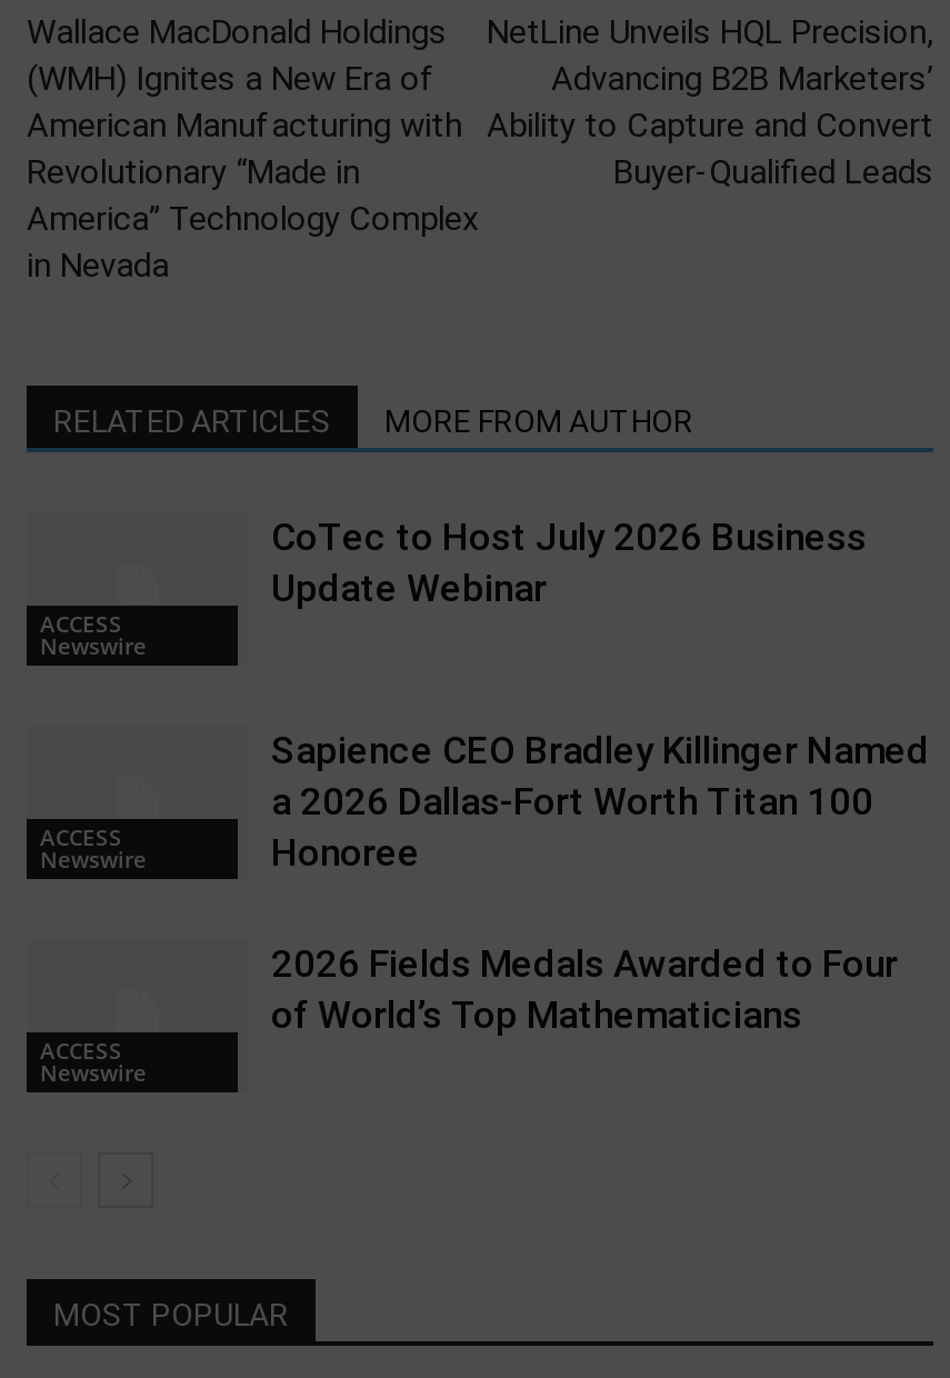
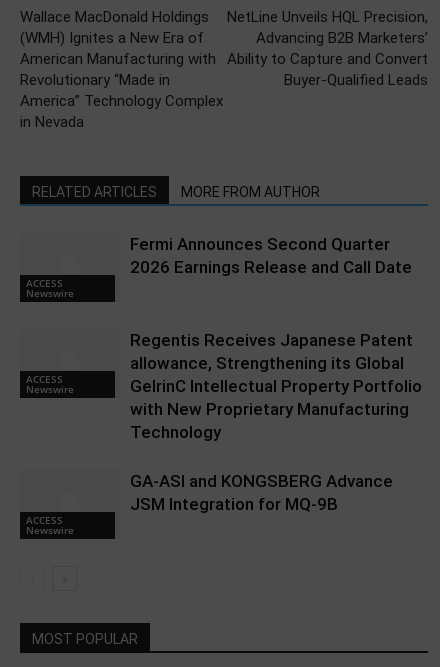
- CoTec to Host July 2026 Business
- Update Webinar
+ Fermi Announces Second Quarter
+ 2026 Earnings Release and Call Date

- Sapience CEO Bradley Killinger Named
- a 2026 Dallas-Fort Worth Titan 100
- Honoree
+ Regentis Receives Japanese Patent
+ allowance, Strengthening its Global
+ GelrinC Intellectual Property Portfolio
+ with New Proprietary Manufacturing
+ Technology

- 2026 Fields Medals Awarded to Four
- of World’s Top Mathematicians
+ GA-ASI and KONGSBERG Advance
+ JSM Integration for MQ-9B
